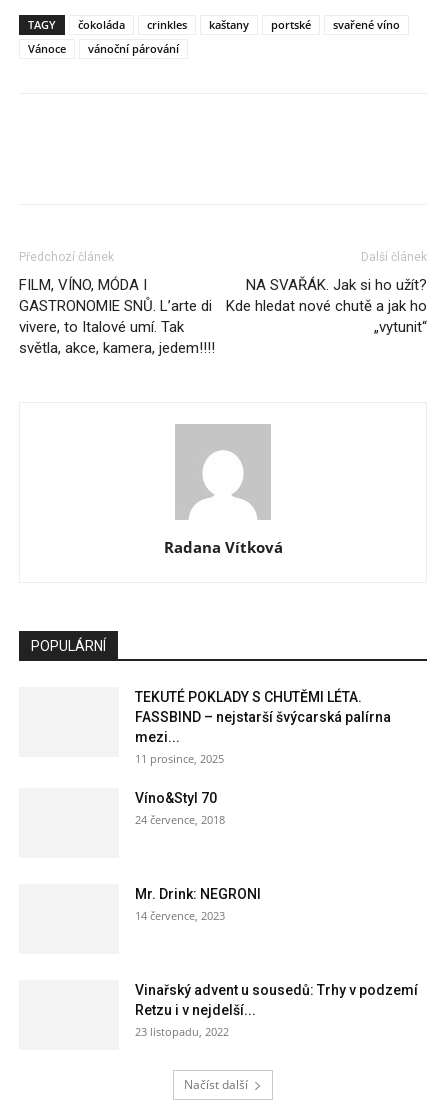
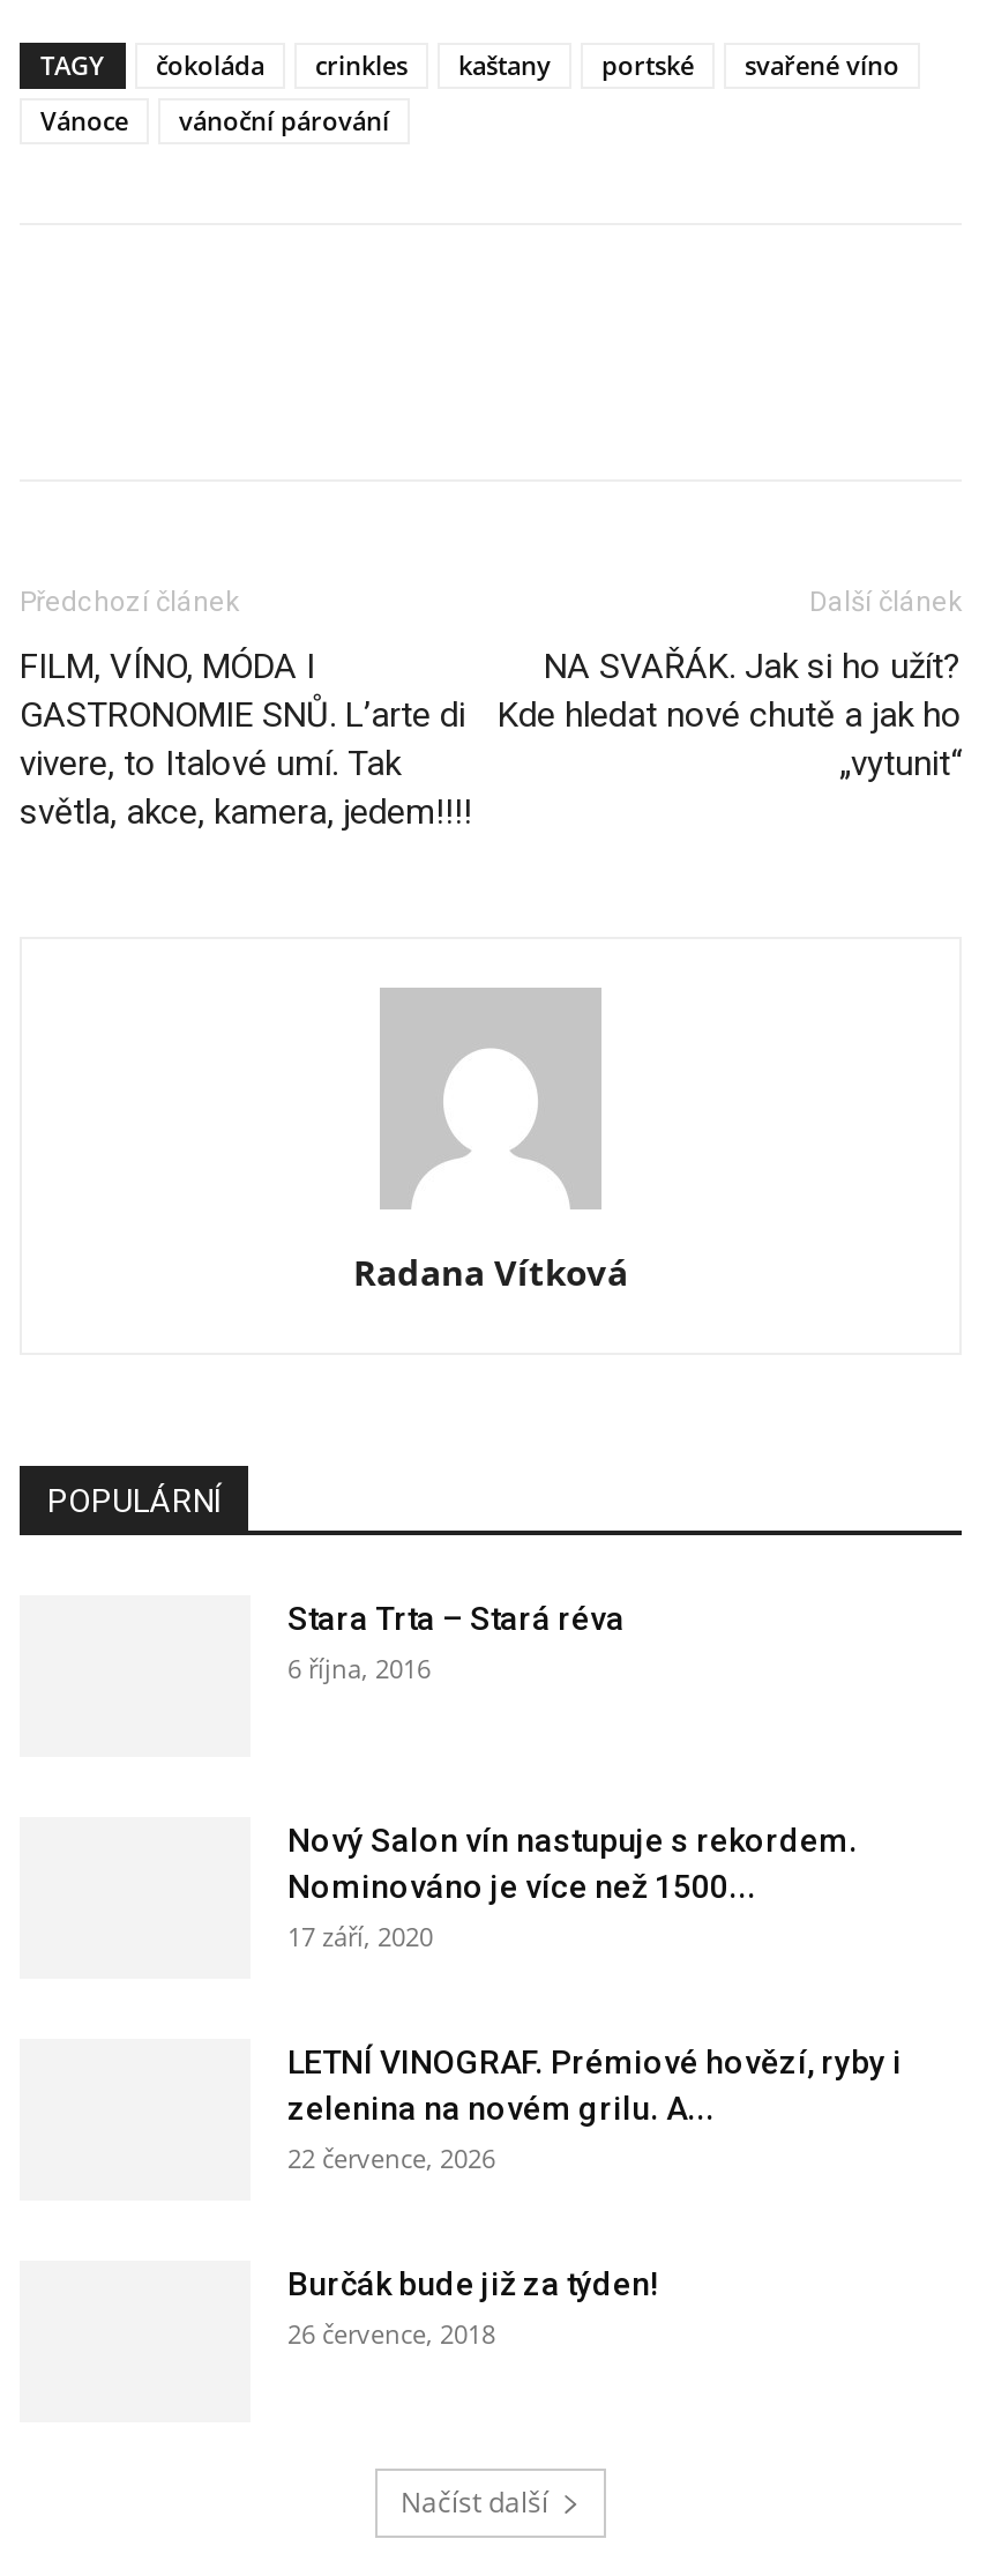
- TEKUTÉ POKLADY S CHUTĚMI LÉTA.
- FASSBIND – nejstarší švýcarská palírna
- mezi...
- 11 prosince, 2025
+ Stara Trta – Stará réva
+ 6 října, 2016

- Víno&Styl 70
- 24 července, 2018
+ Nový Salon vín nastupuje s rekordem.
+ Nominováno je více než 1500...
+ 17 září, 2020

- Mr. Drink: NEGRONI
- 14 července, 2023
+ LETNÍ VINOGRAF. Prémiové hovězí, ryby i
+ zelenina na novém grilu. A...
+ 22 července, 2026

- Vinařský advent u sousedů: Trhy v podzemí
- Retzu i v nejdelší...
- 23 listopadu, 2022
+ Burčák bude již za týden!
+ 26 července, 2018
